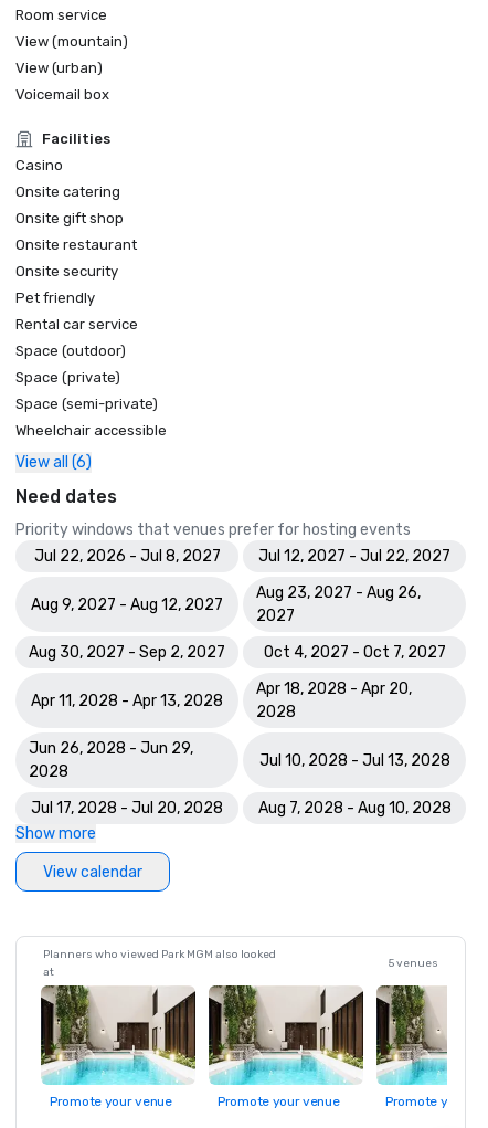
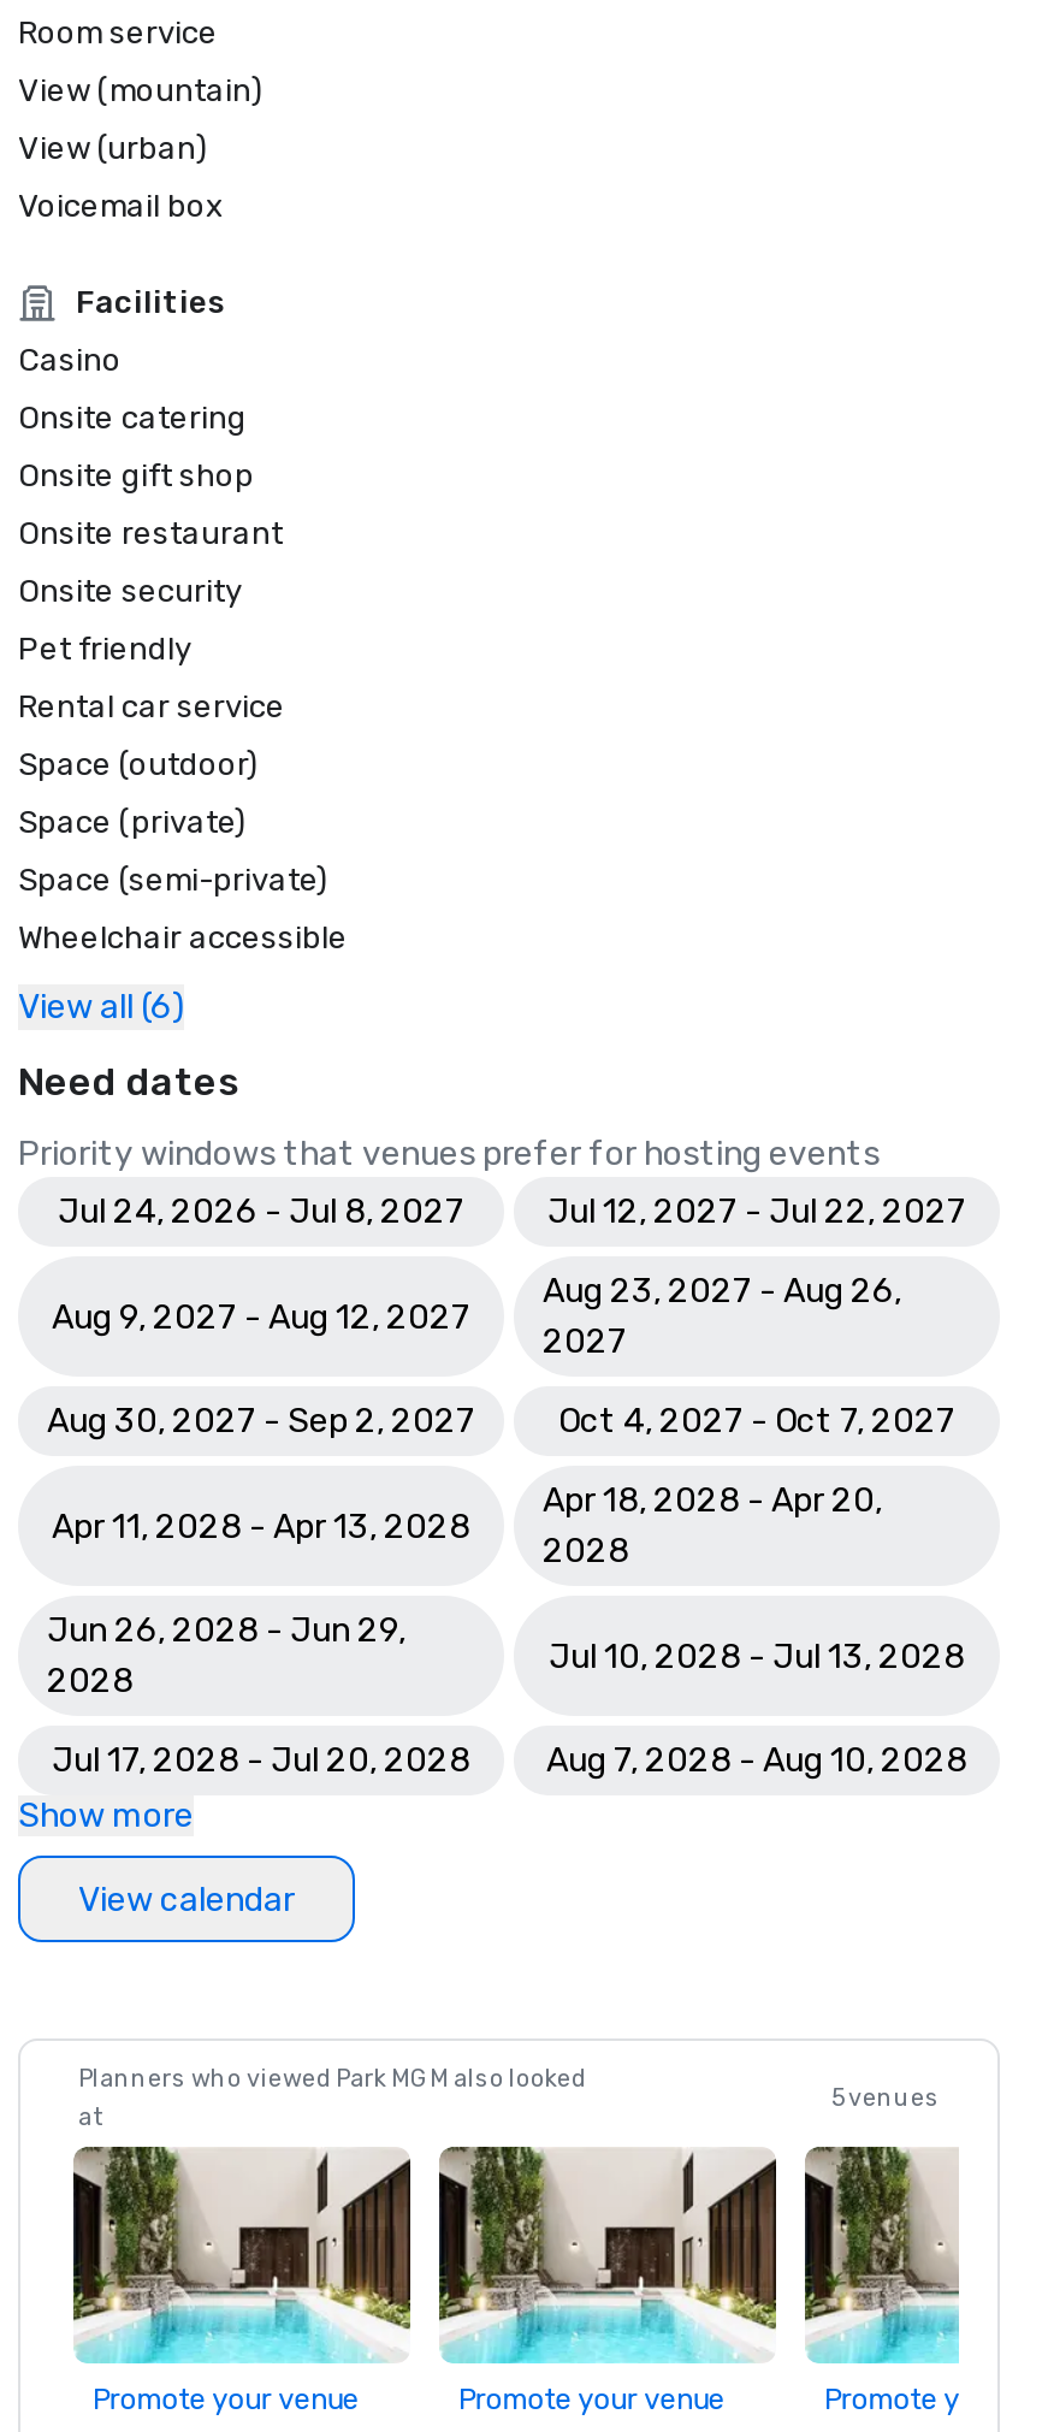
- Jul 22, 2026 - Jul 8, 2027
+ Jul 24, 2026 - Jul 8, 2027
